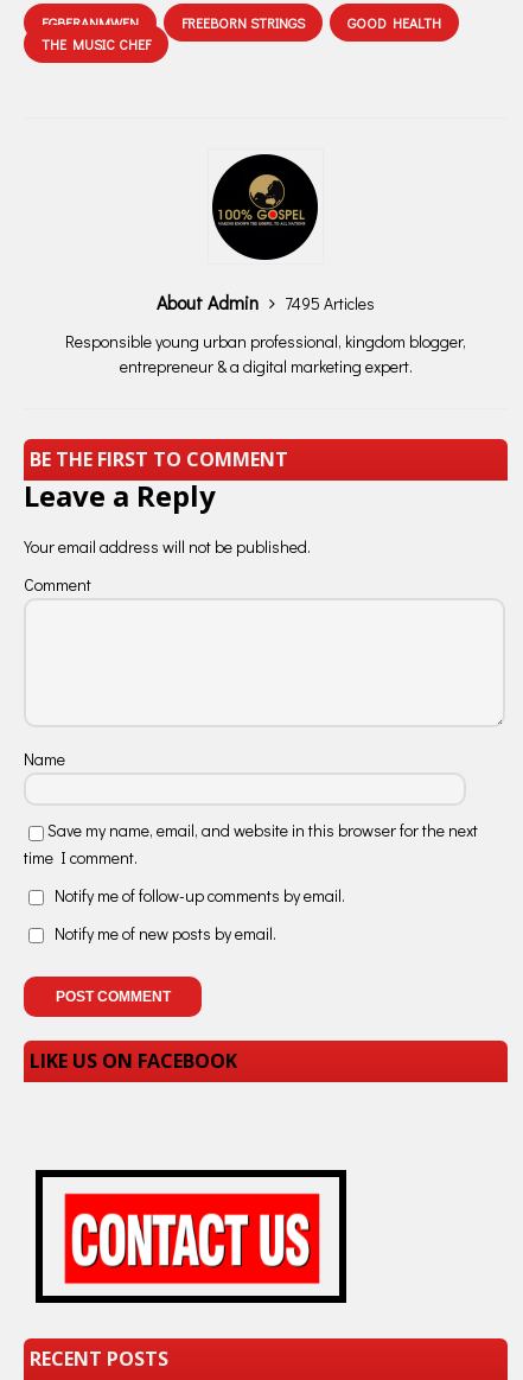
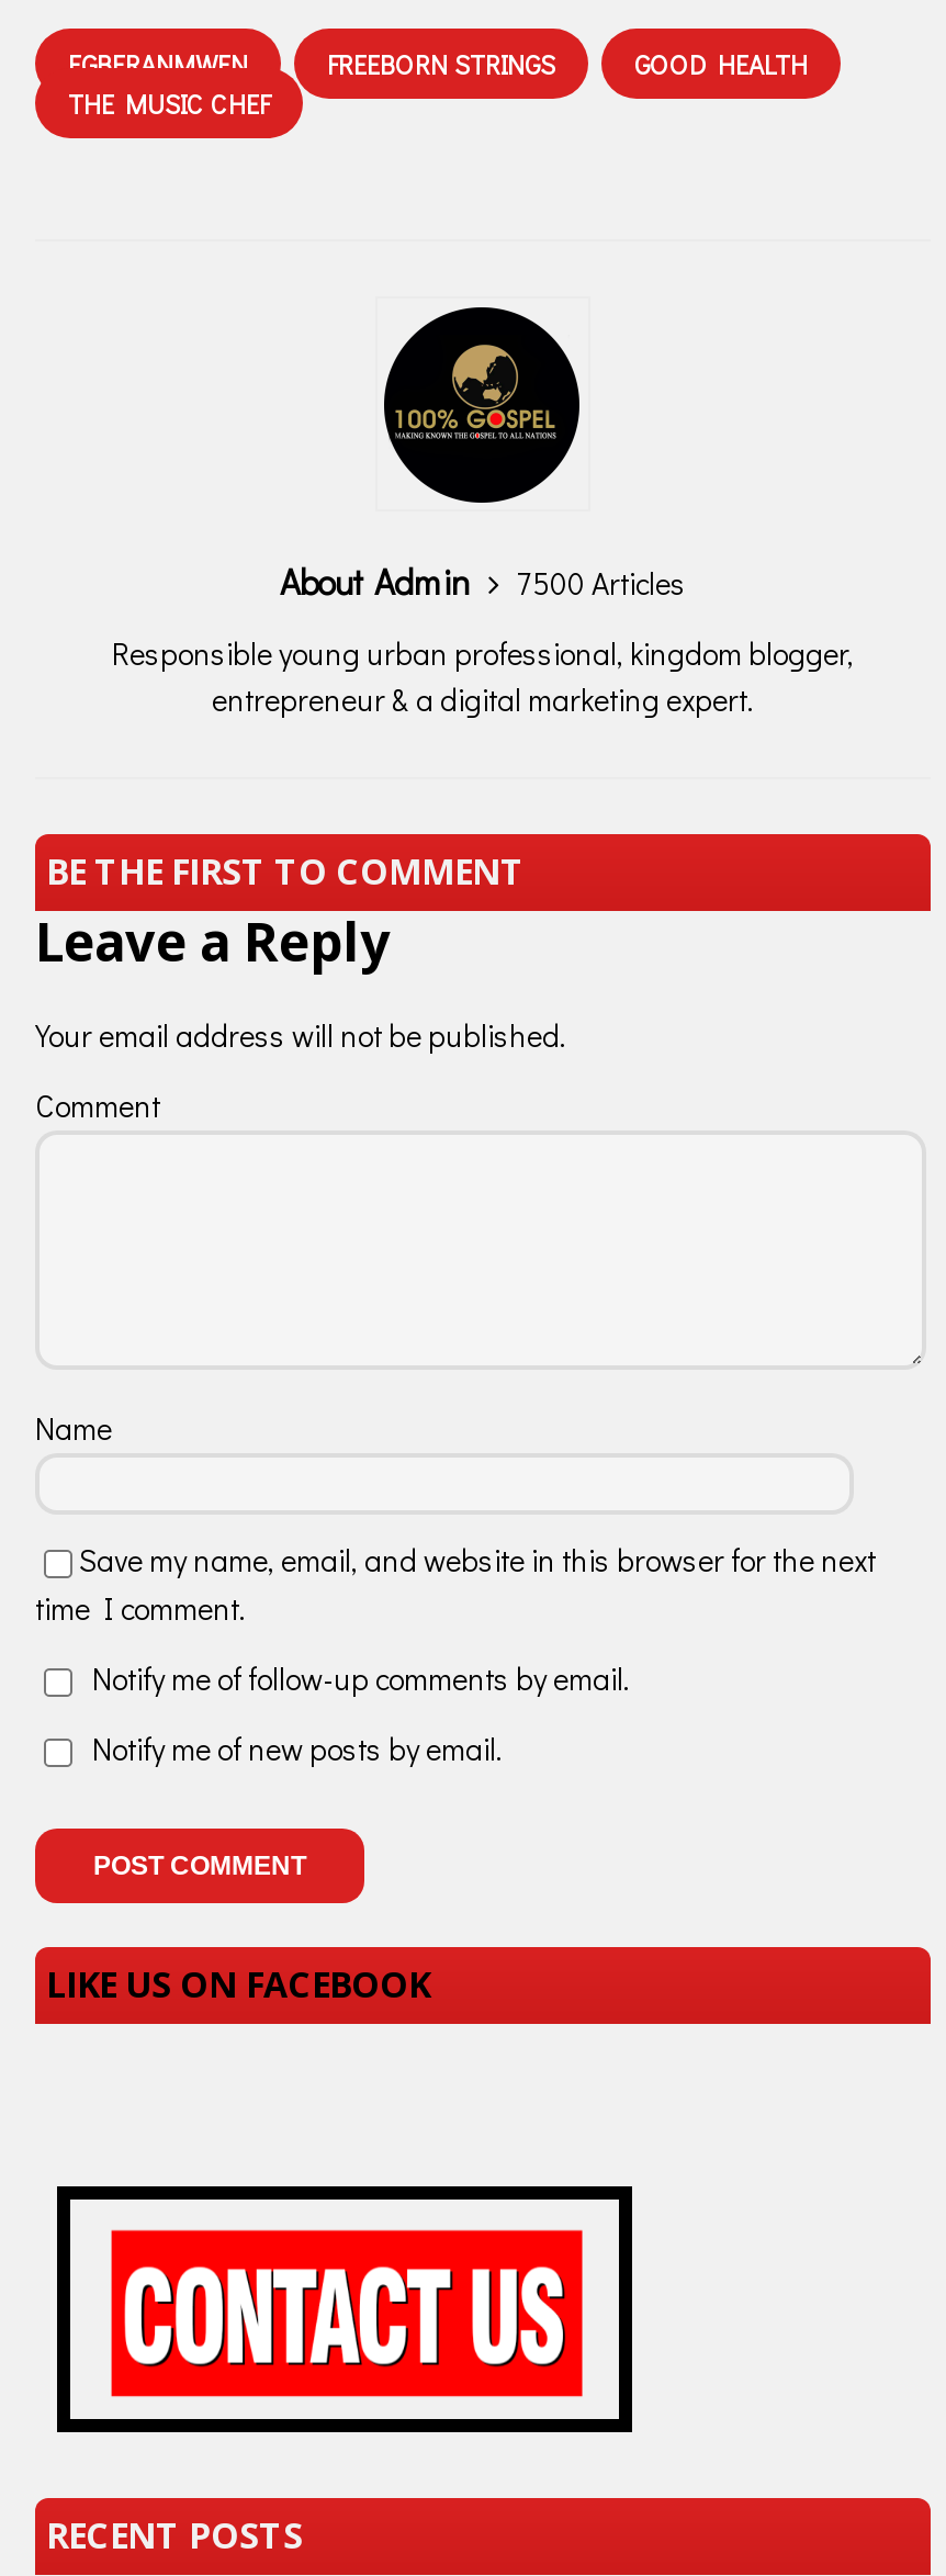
- About Admin 7495 Articles
+ About Admin 7500 Articles
